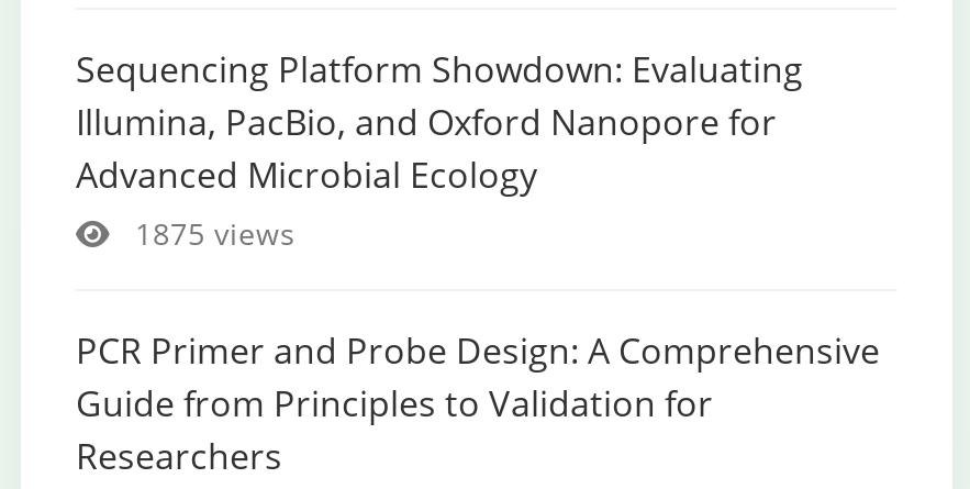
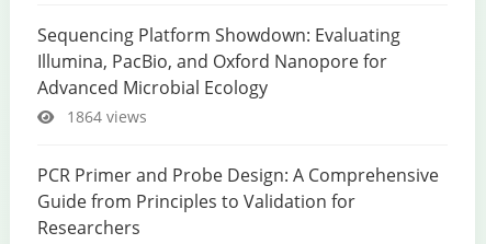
- 1875 views
+ 1864 views
